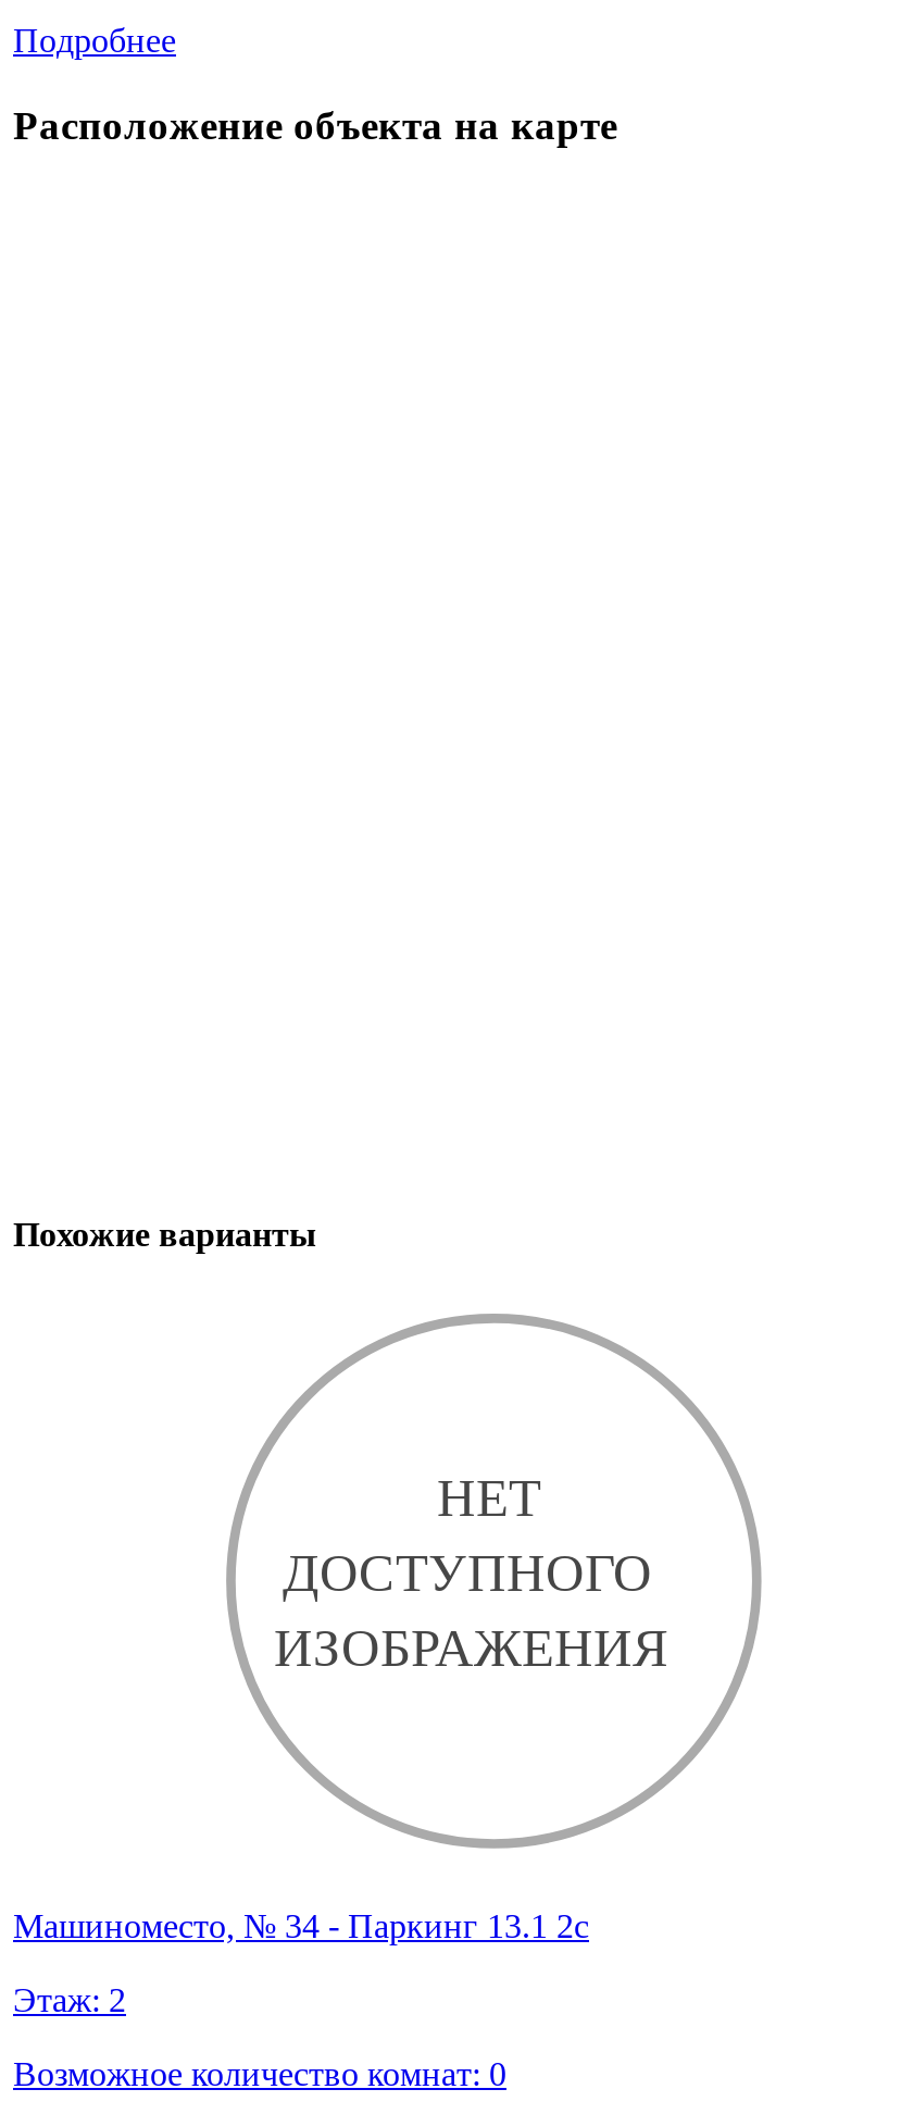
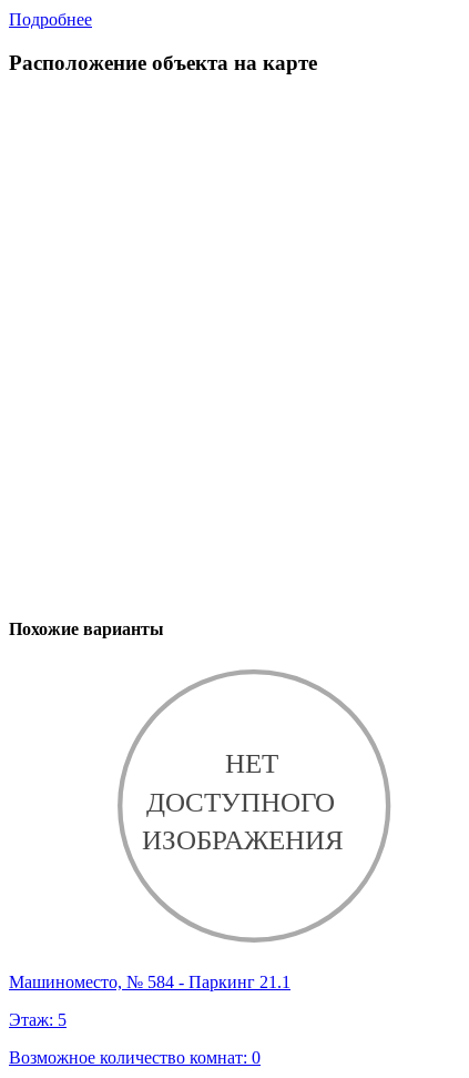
- Машиноместо, № 34 - Паркинг 13.1 2с
+ Машиноместо, № 584 - Паркинг 21.1

- Этаж: 2
+ Этаж: 5
